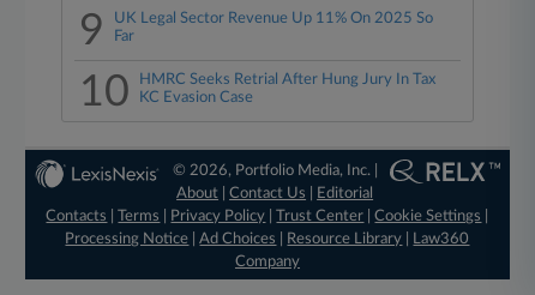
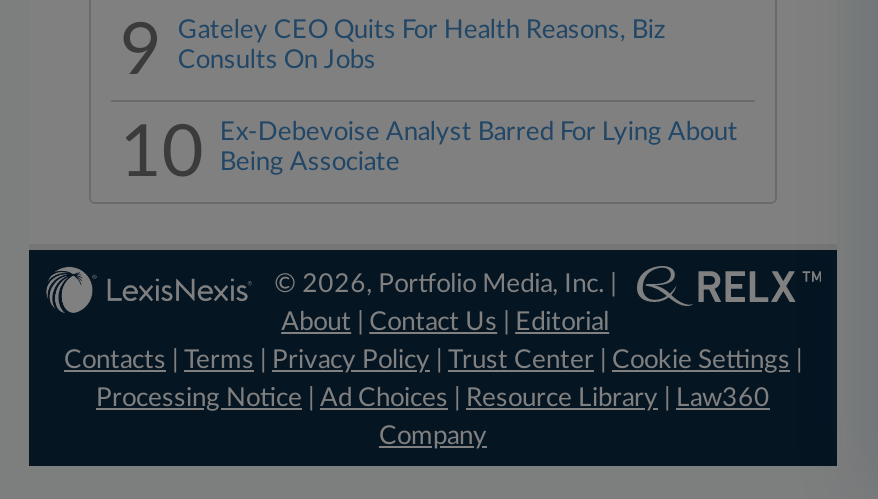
- UK Legal Sector Revenue Up 11% On 2025 So
- Far
+ Gateley CEO Quits For Health Reasons, Biz
+ Consults On Jobs

- HMRC Seeks Retrial After Hung Jury In Tax
- KC Evasion Case
+ Ex-Debevoise Analyst Barred For Lying About
+ Being Associate
